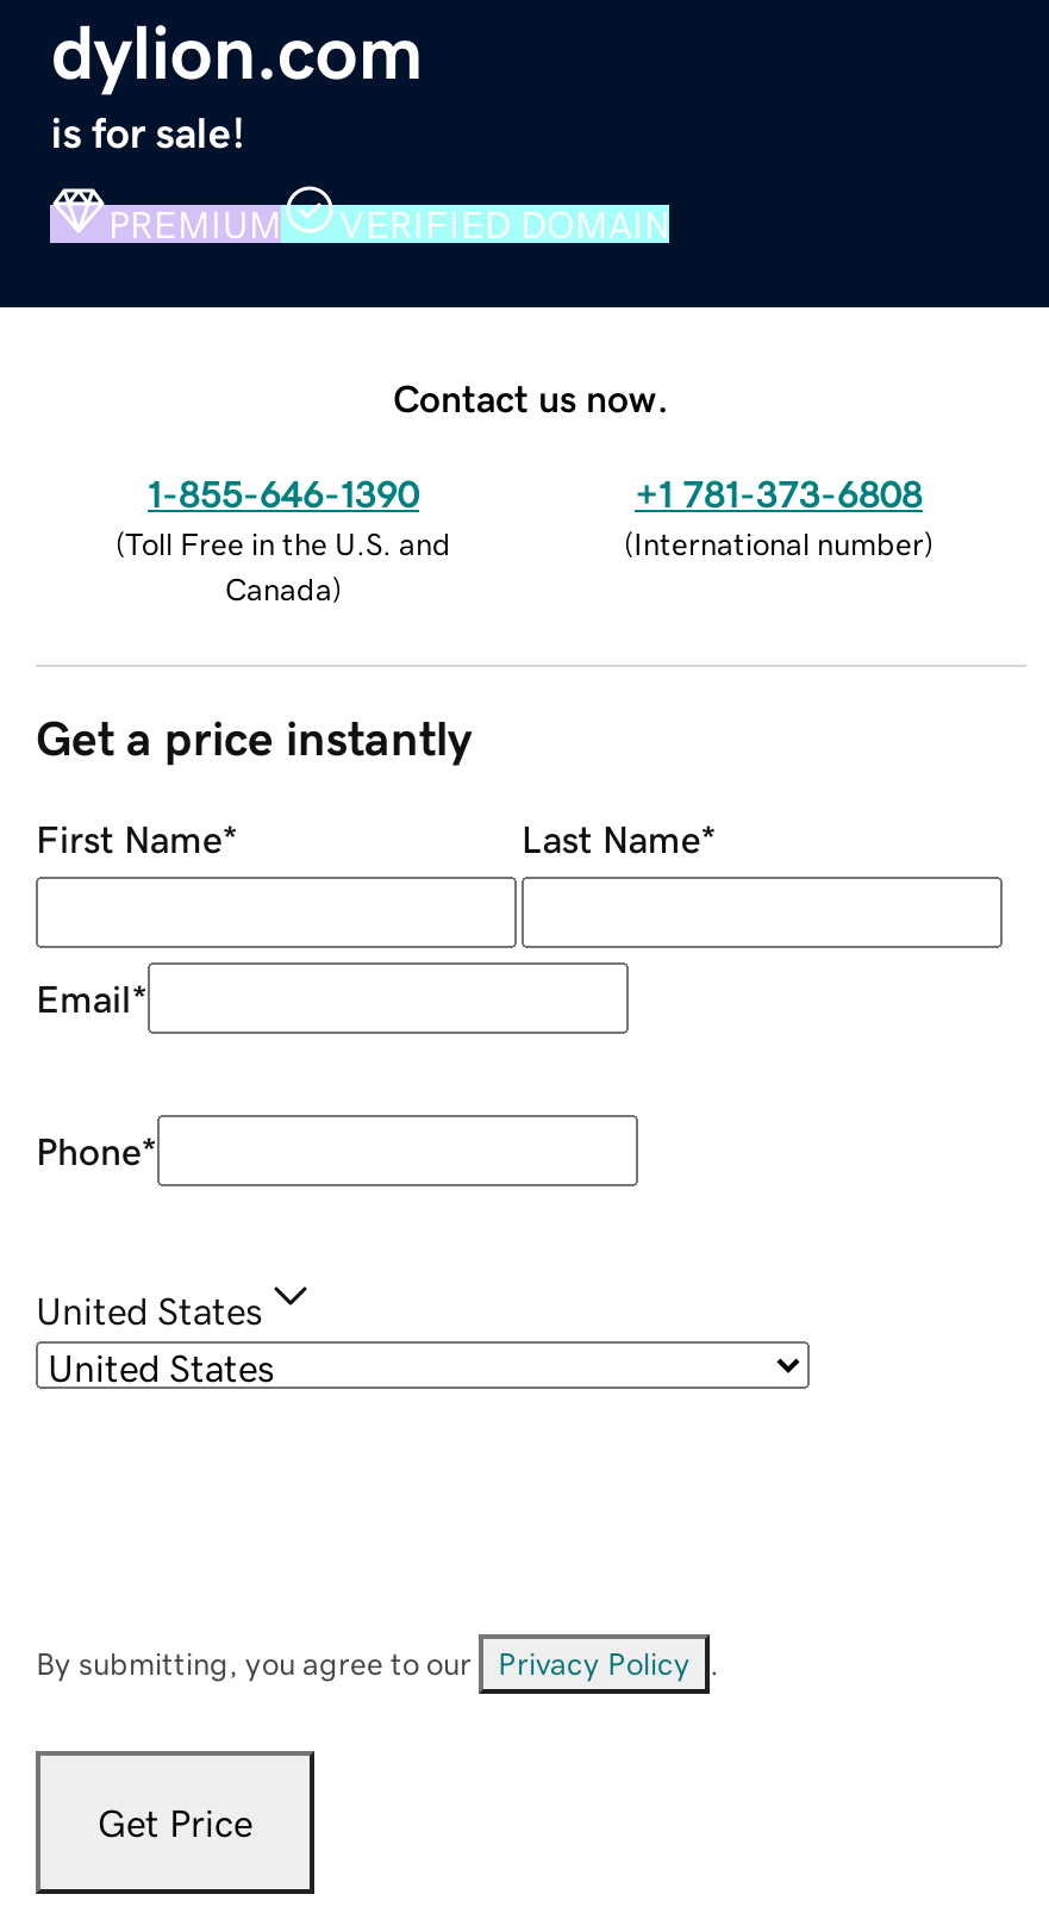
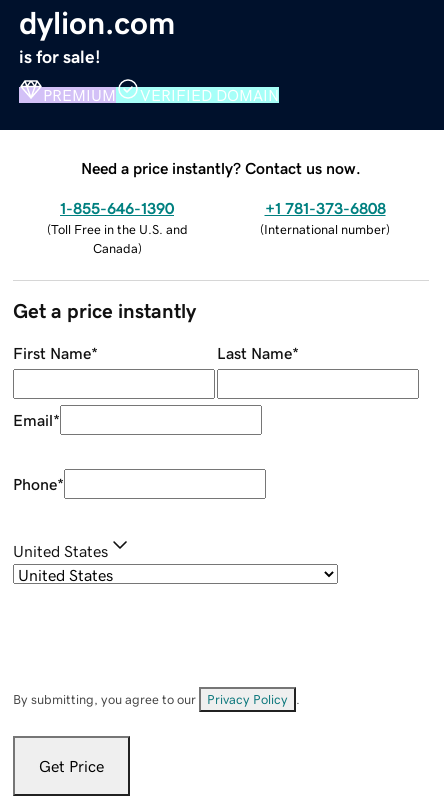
- Contact us now.
+ Need a price instantly? Contact us now.
